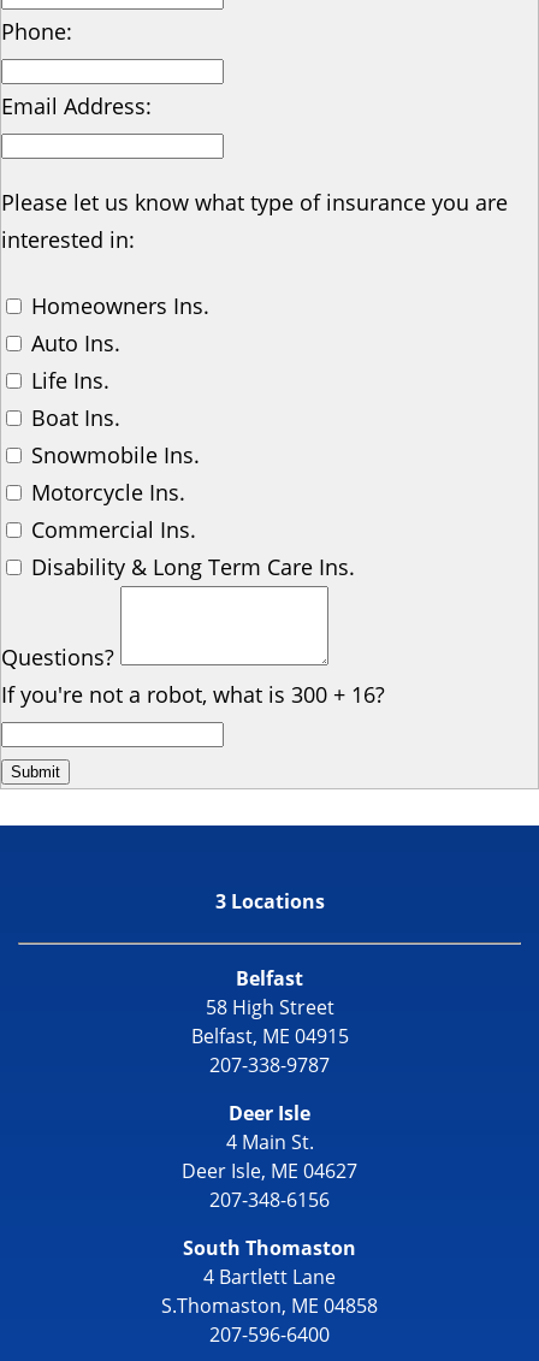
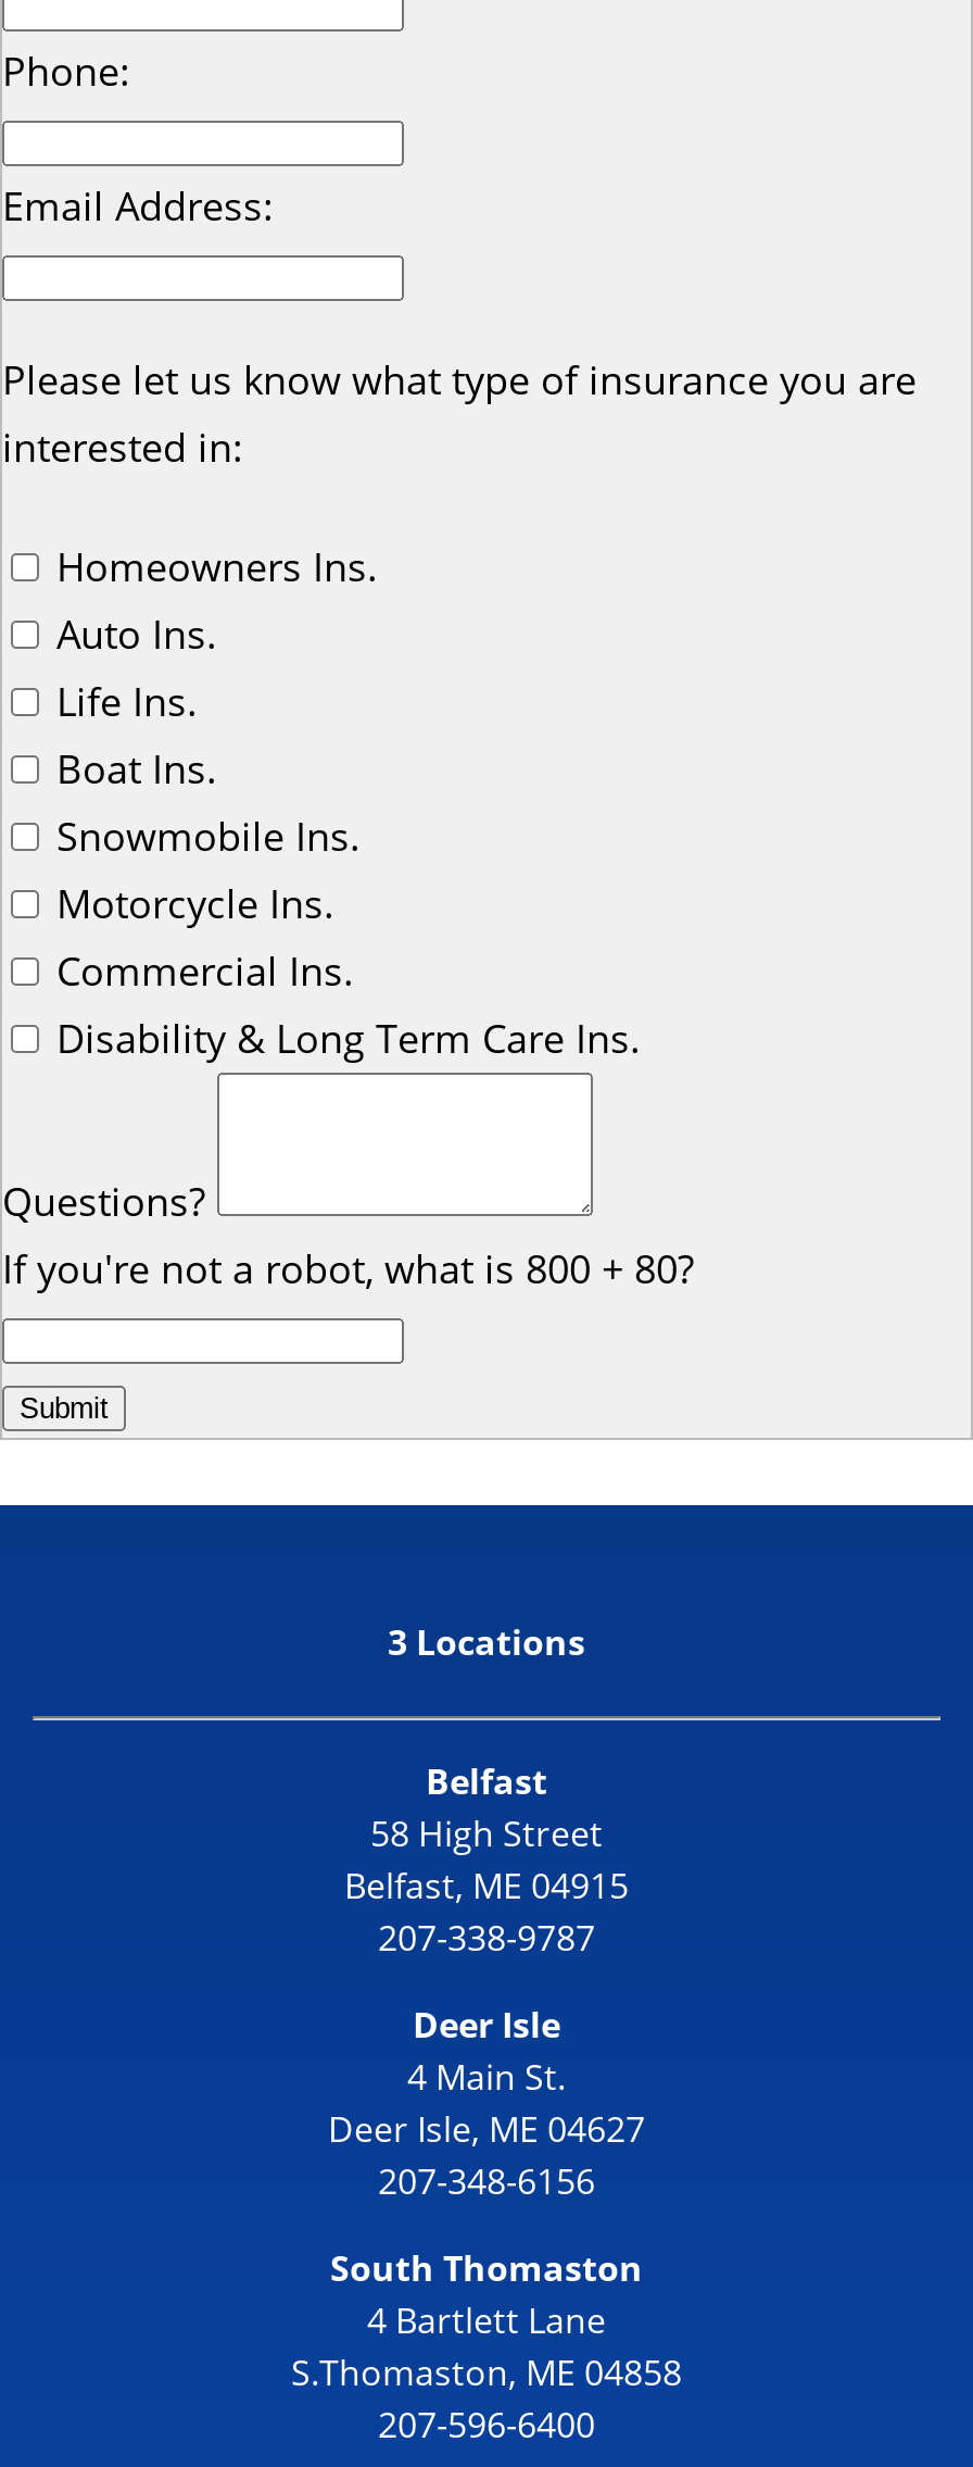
- If you're not a robot, what is 300 + 16?
+ If you're not a robot, what is 800 + 80?
